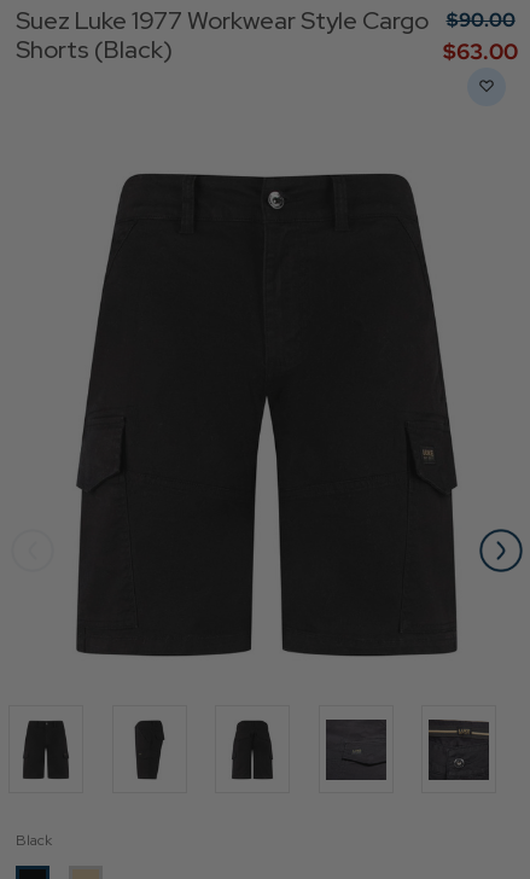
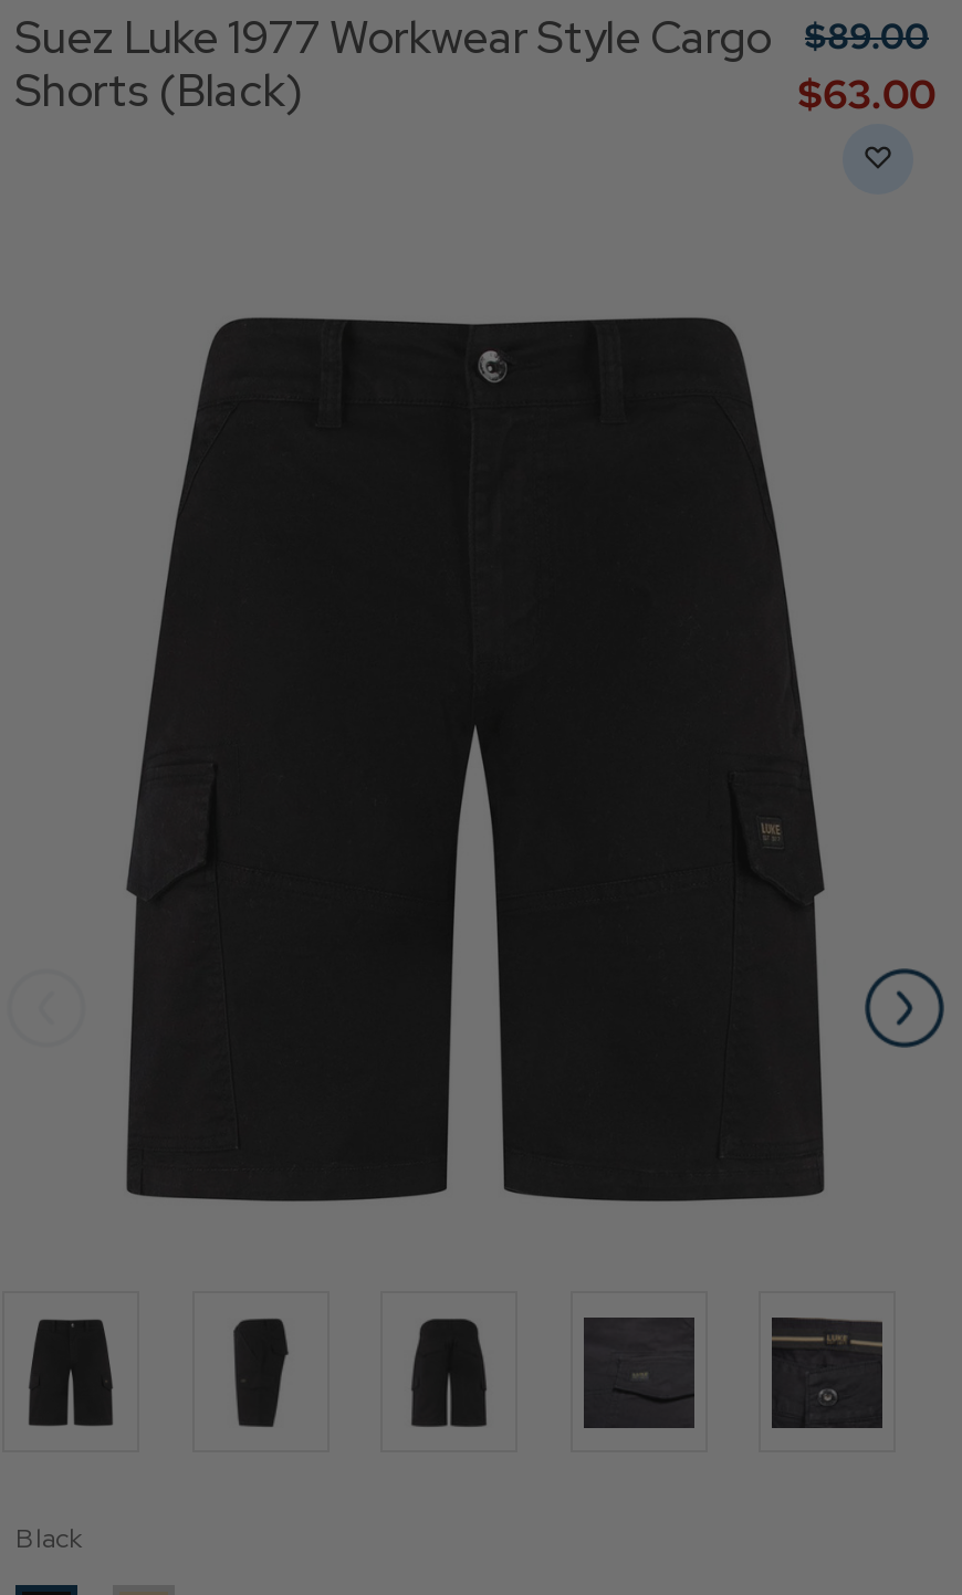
- Suez Luke 1977 Workwear Style Cargo $‌90.00
+ Suez Luke 1977 Workwear Style Cargo $‌89.00
